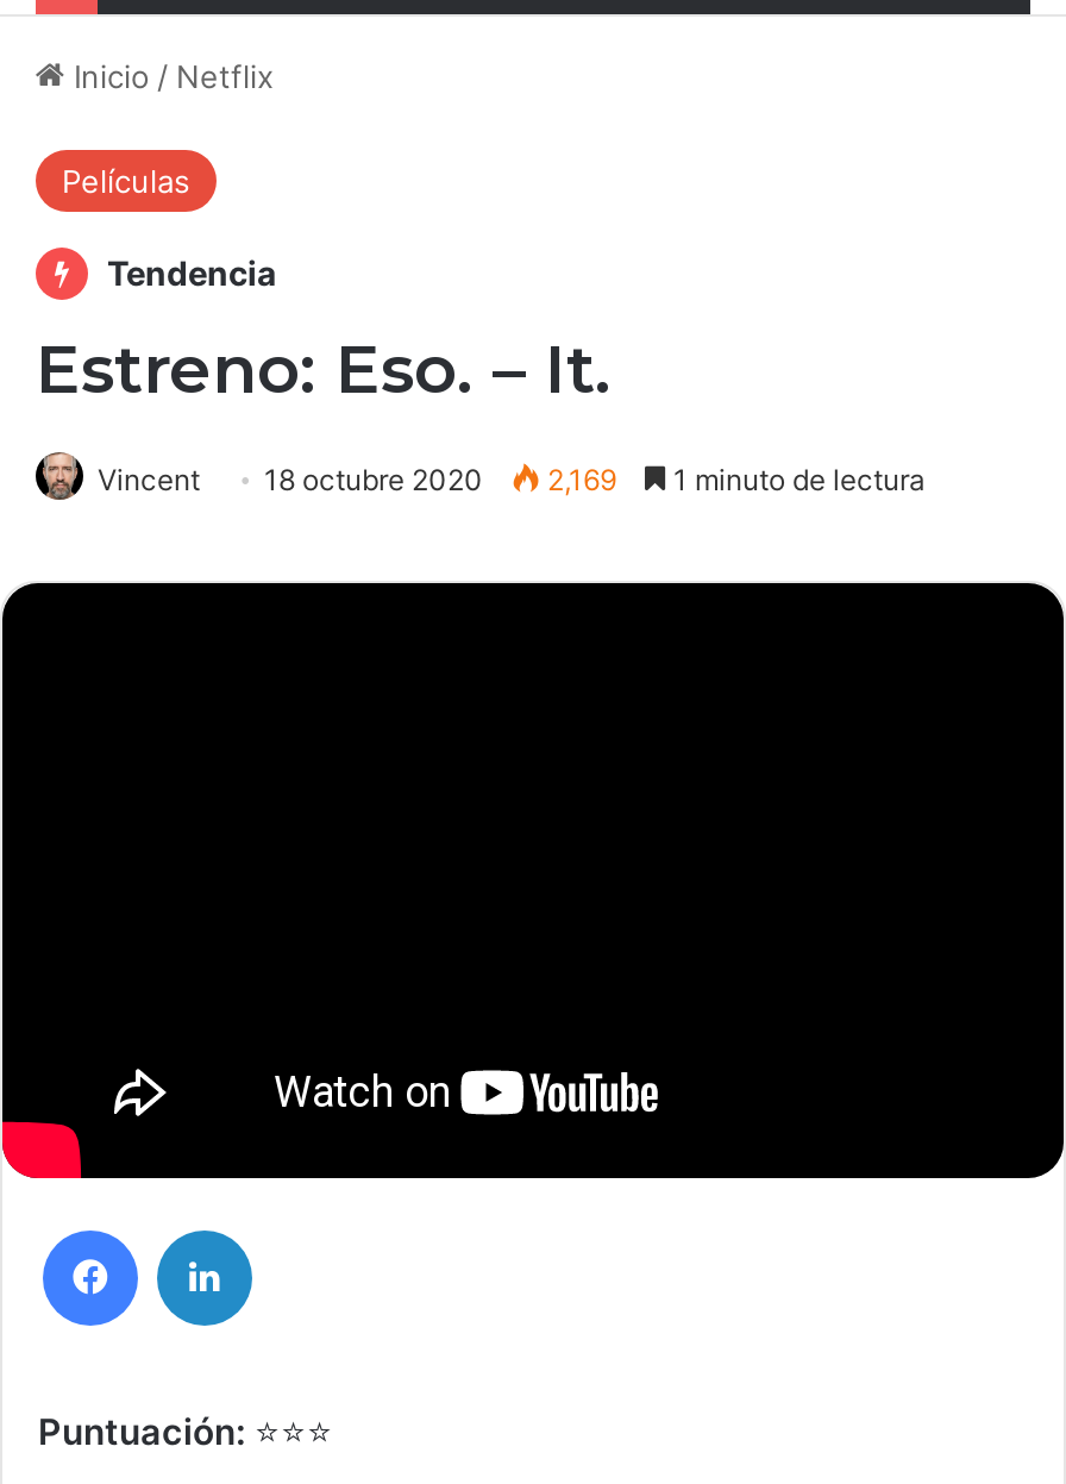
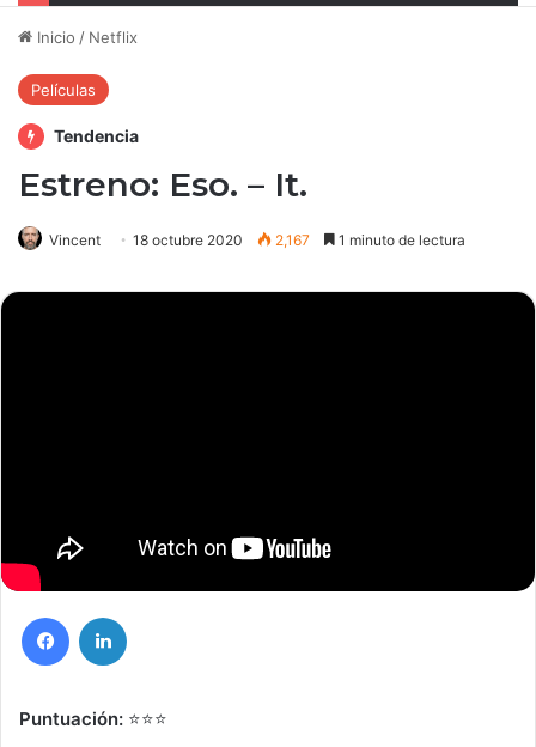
- Vincent 18 octubre 2020 2,169 1 minuto de lectura
+ Vincent 18 octubre 2020 2,167 1 minuto de lectura
